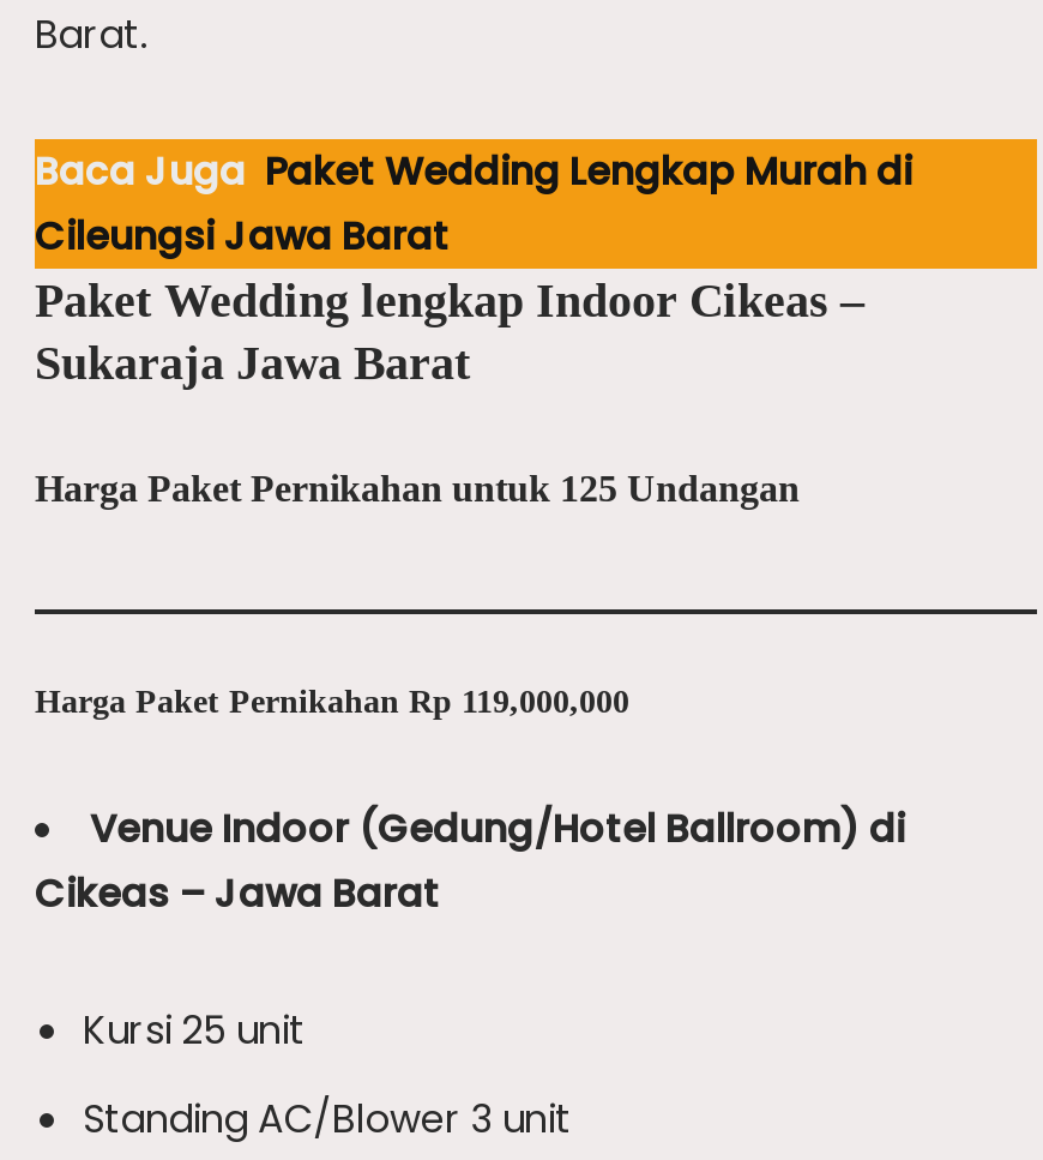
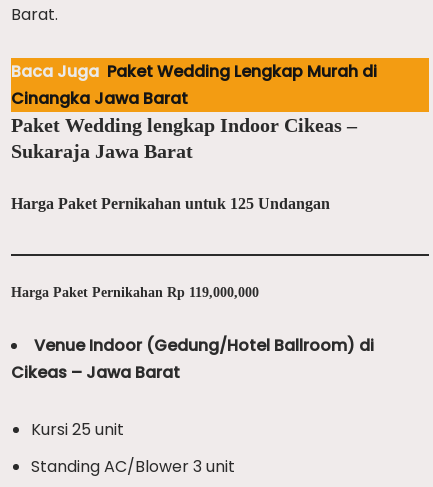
- Cileungsi Jawa Barat
+ Cinangka Jawa Barat
